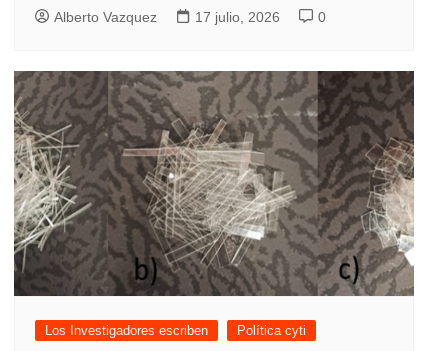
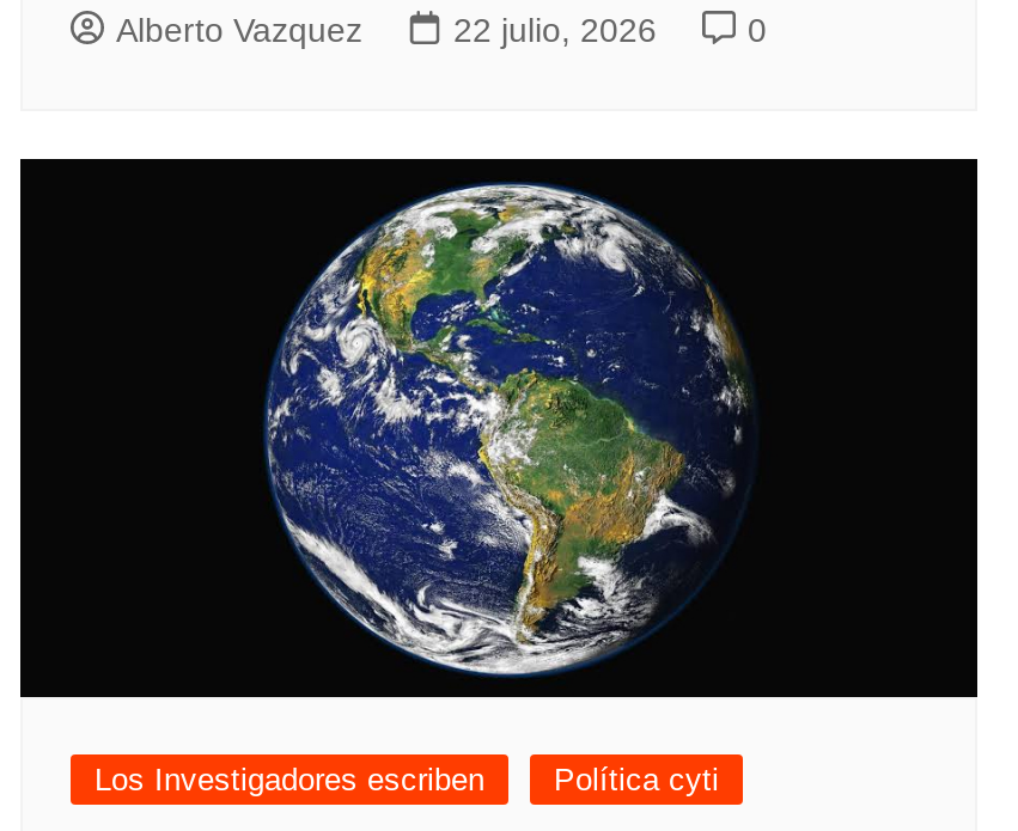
- 17 julio, 2026
+ 22 julio, 2026

- [image]
+ [image]
